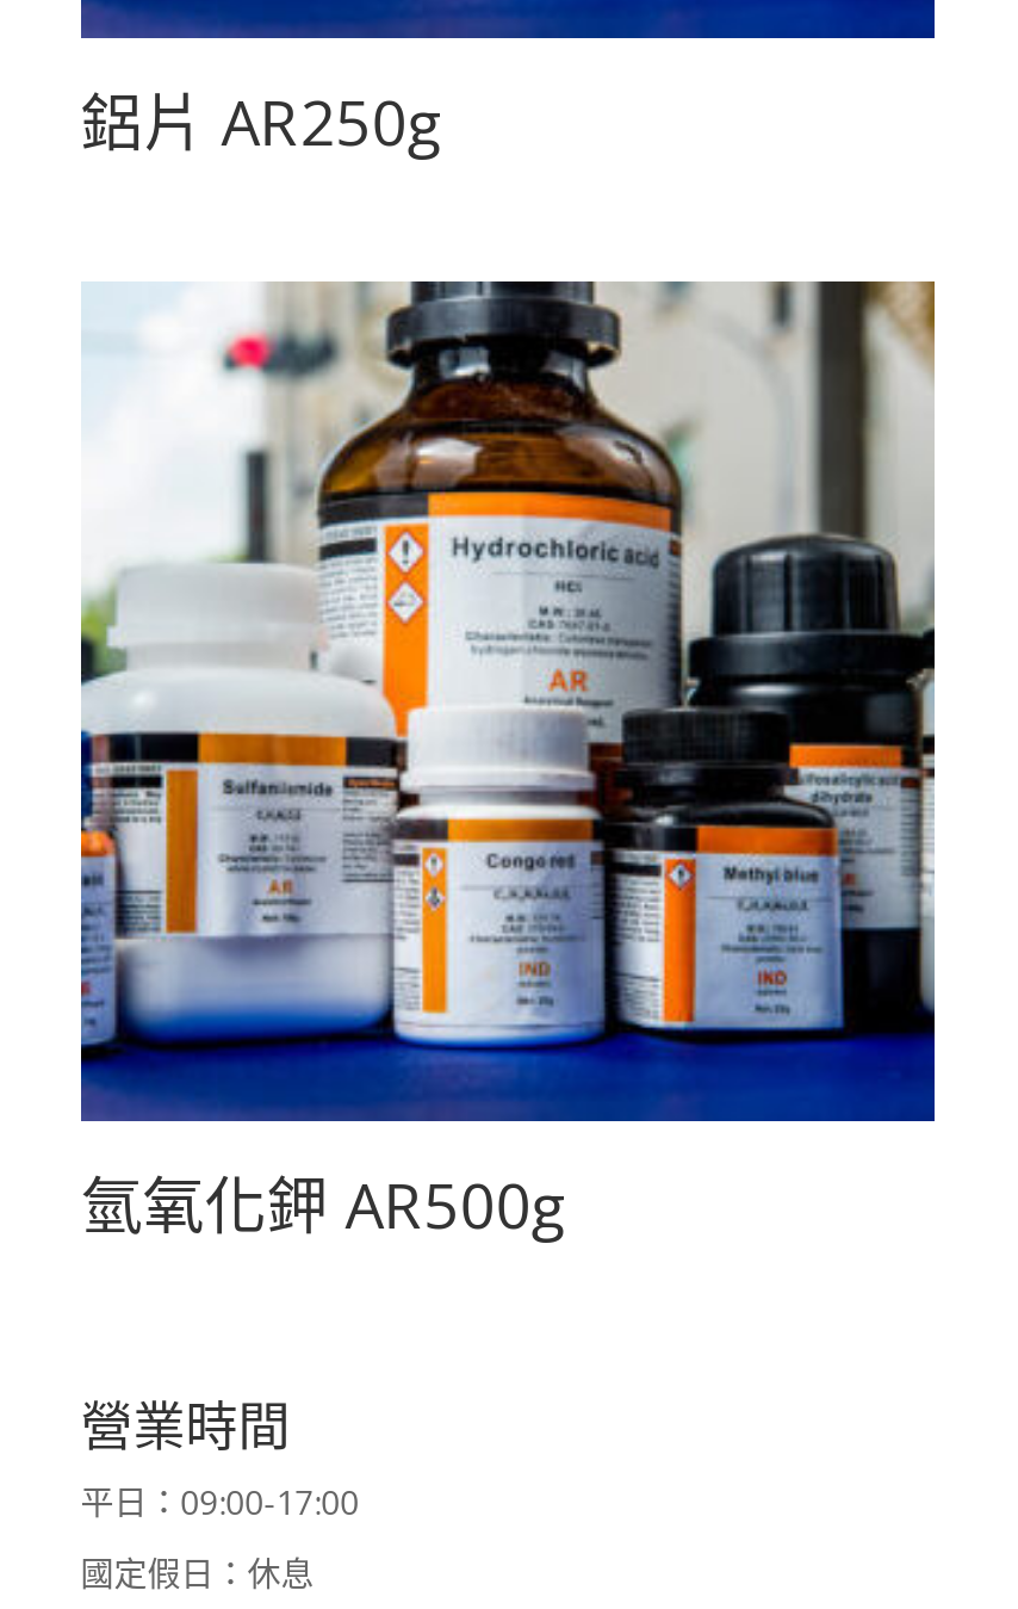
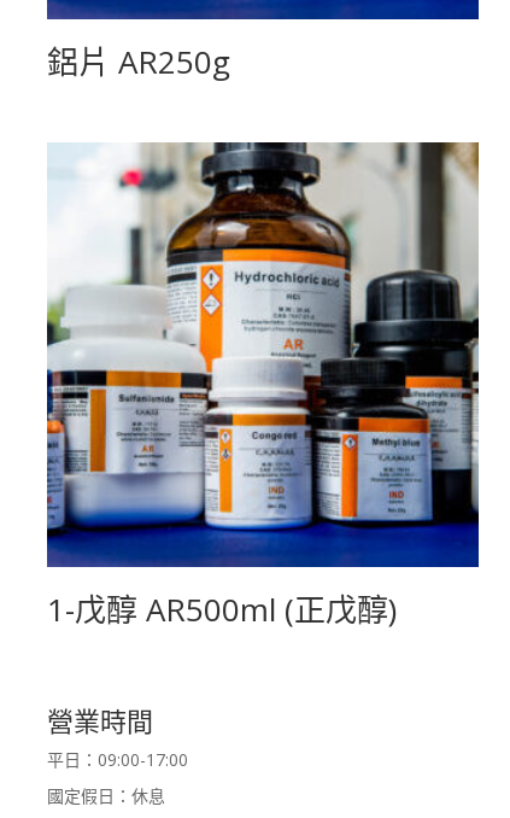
- 氫氧化鉀 AR500g
+ 1-戊醇 AR500ml (正戊醇)
